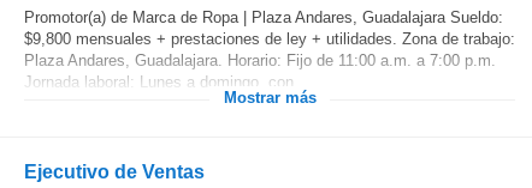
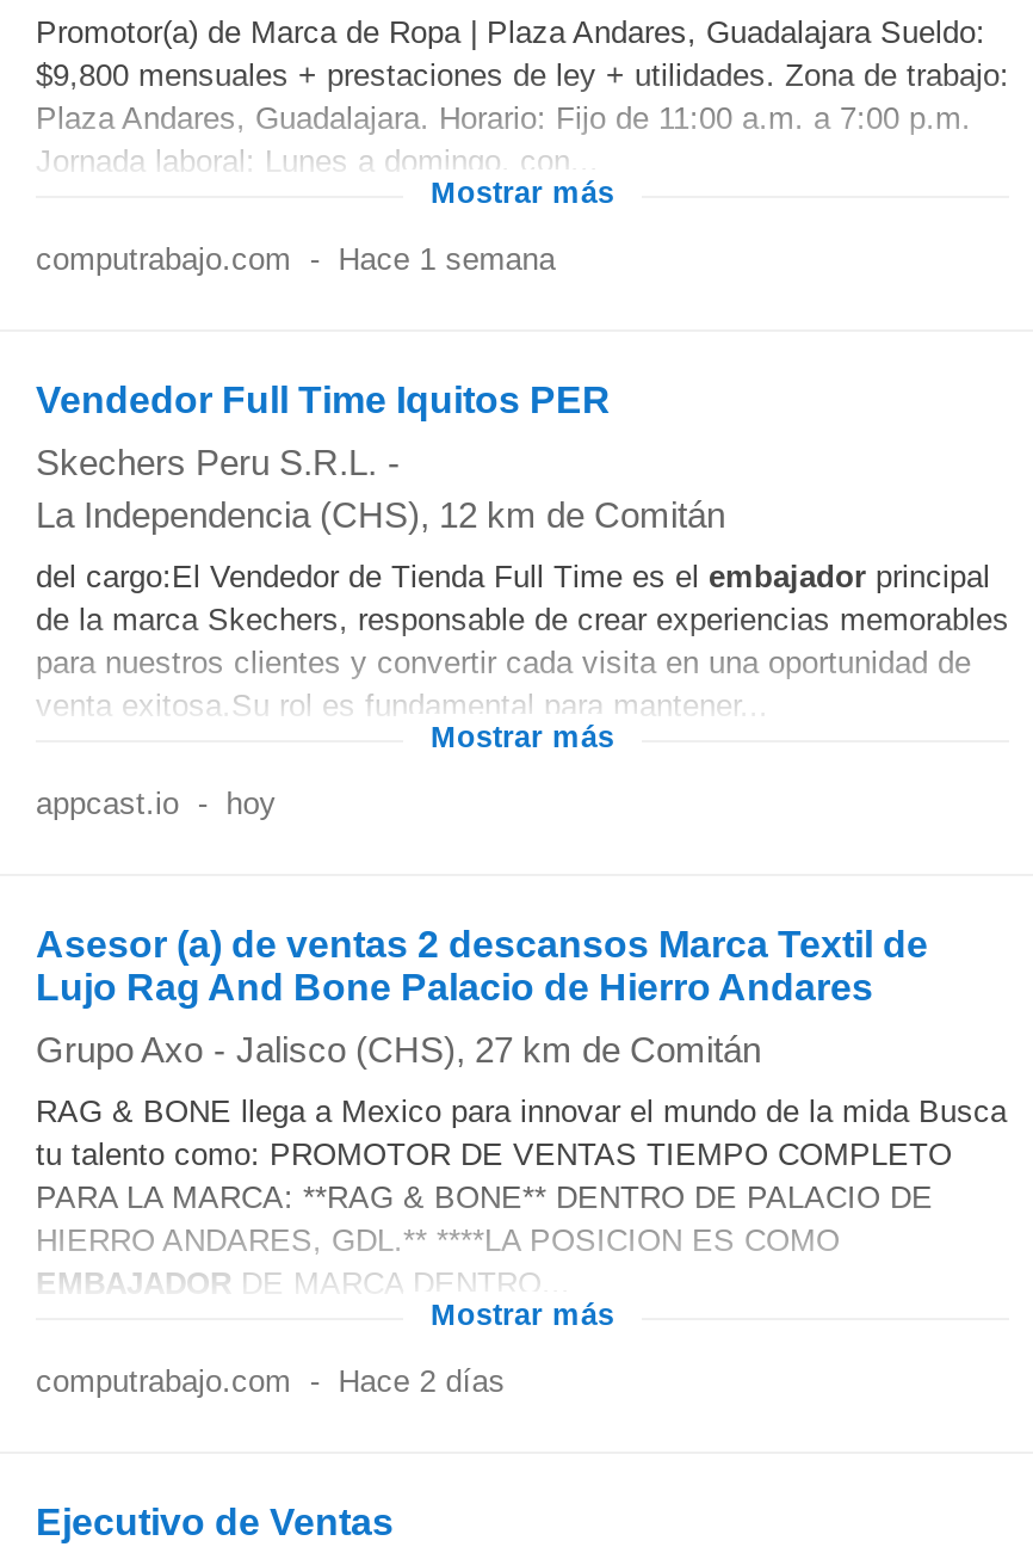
+ computrabajo.com - Hace 1 semana

+ Vendedor Full Time Iquitos PER
+ Skechers Peru S.R.L. -
+ La Independencia (CHS), 12 km de Comitán
+ del cargo:El Vendedor de Tienda Full Time es el embajador principal
+ de la marca Skechers, responsable de crear experiencias memorables
+ para nuestros clientes y convertir cada visita en una oportunidad de
+ venta exitosa.Su rol es fundamental para mantener...
+ Mostrar más
+ appcast.io - hoy

+ Asesor (a) de ventas 2 descansos Marca Textil de
+ Lujo Rag And Bone Palacio de Hierro Andares
+ Grupo Axo - Jalisco (CHS), 27 km de Comitán
+ RAG & BONE llega a Mexico para innovar el mundo de la mida Busca
+ tu talento como: PROMOTOR DE VENTAS TIEMPO COMPLETO
+ PARA LA MARCA: **RAG & BONE** DENTRO DE PALACIO DE
+ HIERRO ANDARES, GDL.** ****LA POSICION ES COMO
+ EMBAJADOR DE MARCA DENTRO...
+ Mostrar más
+ computrabajo.com - Hace 2 días
